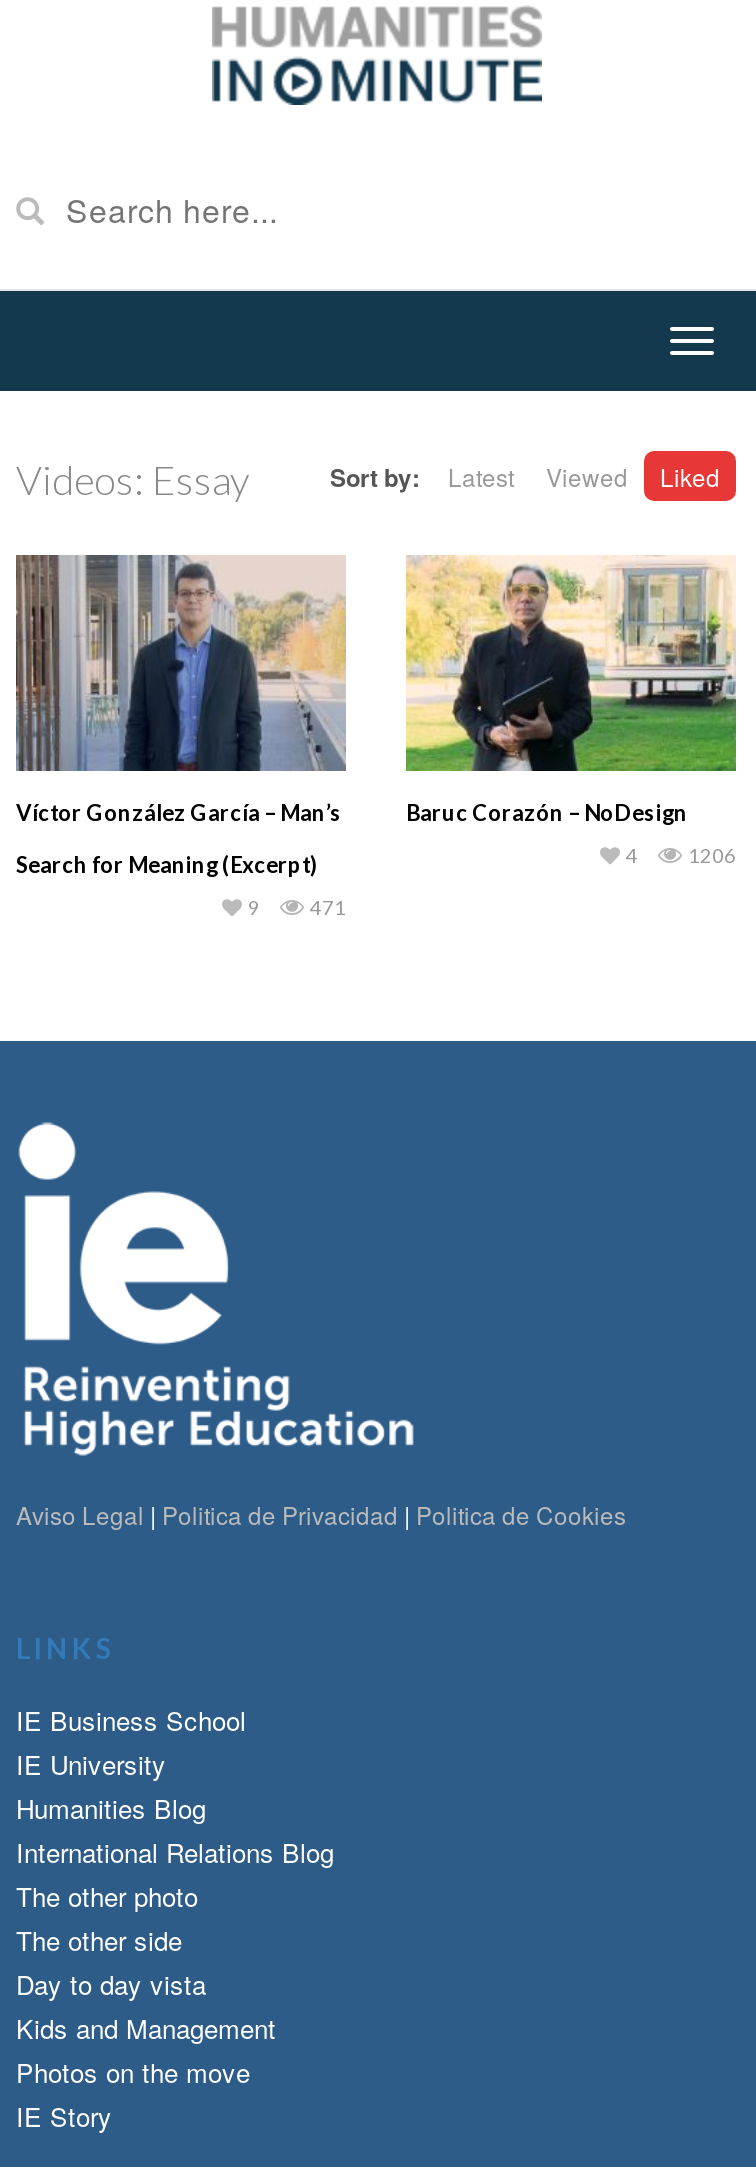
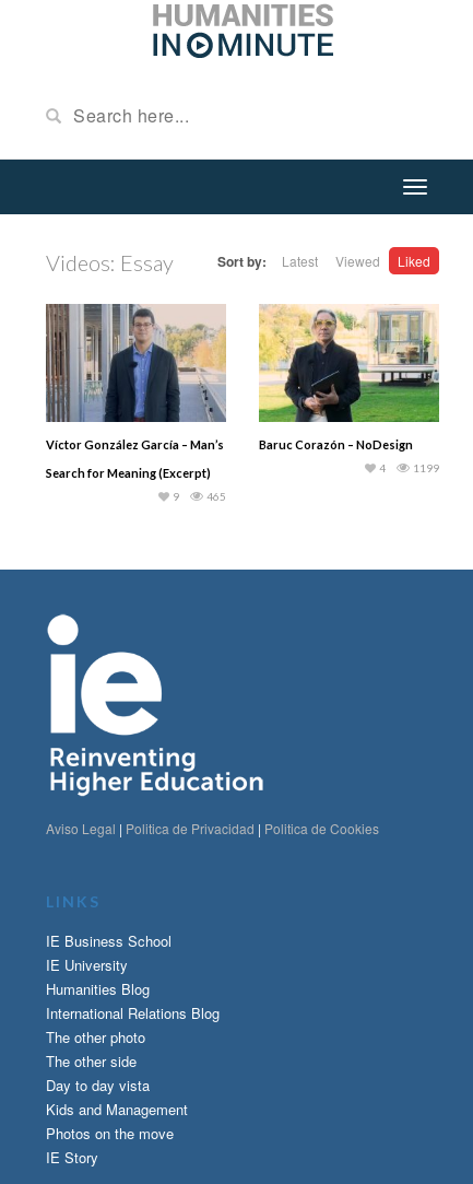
- 1206
+ 1199

- 471
+ 465
